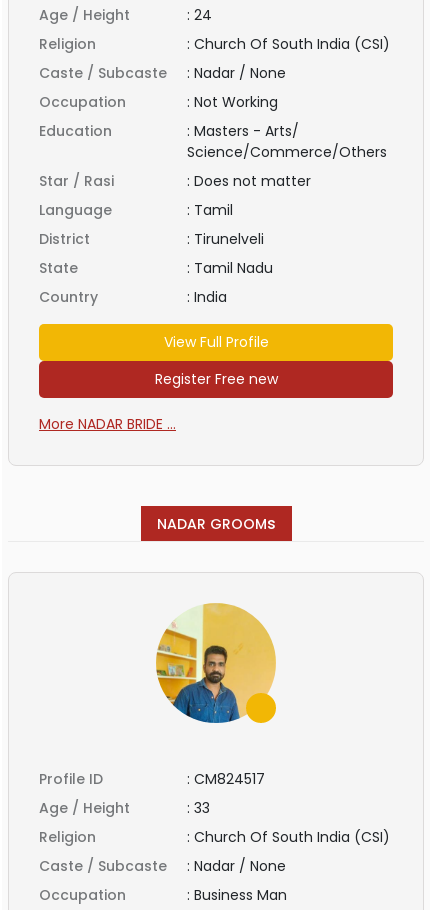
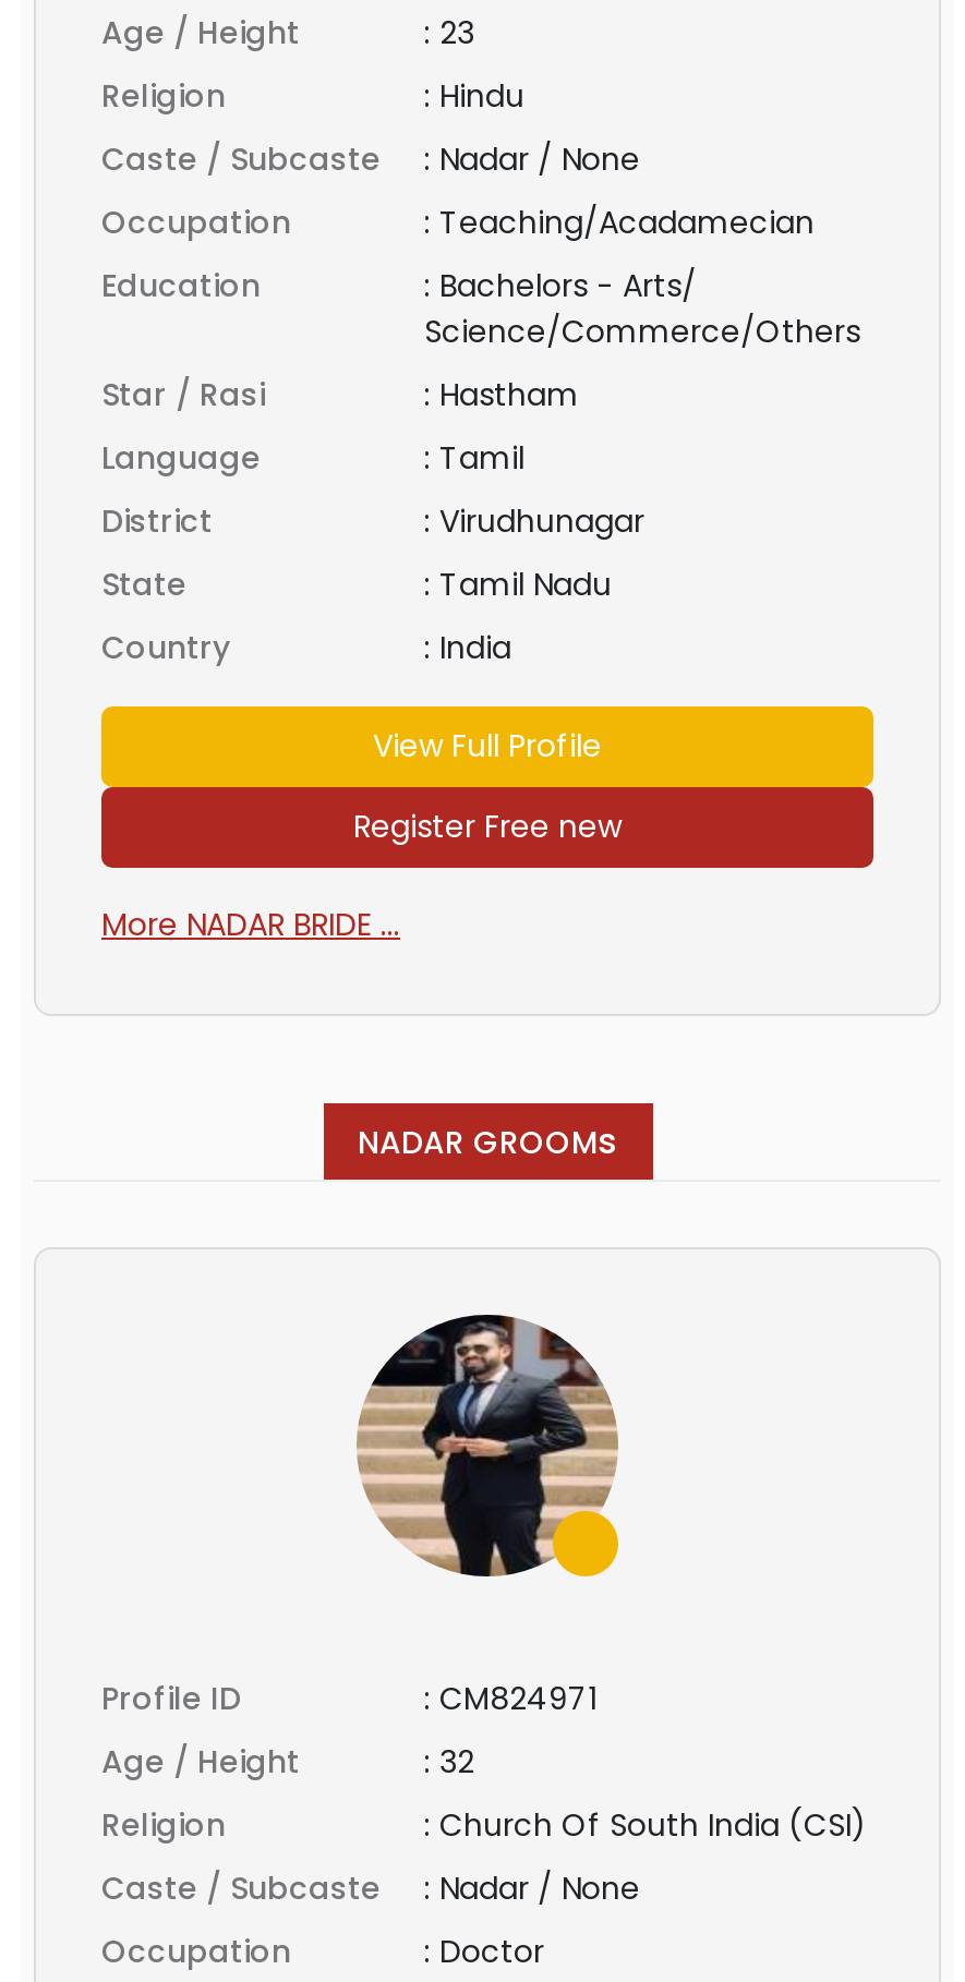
- : 24
+ : 23

- : Church Of South India (CSI)
+ : Hindu

- : Not Working
+ : Teaching/Acadamecian

- : Masters - Arts/
+ : Bachelors - Arts/

- : Does not matter
+ : Hastham

- : Tirunelveli
+ : Virudhunagar

- [image]
+ [image]

- : CM824517
+ : CM824971

- : 33
+ : 32

- : Business Man
+ : Doctor
